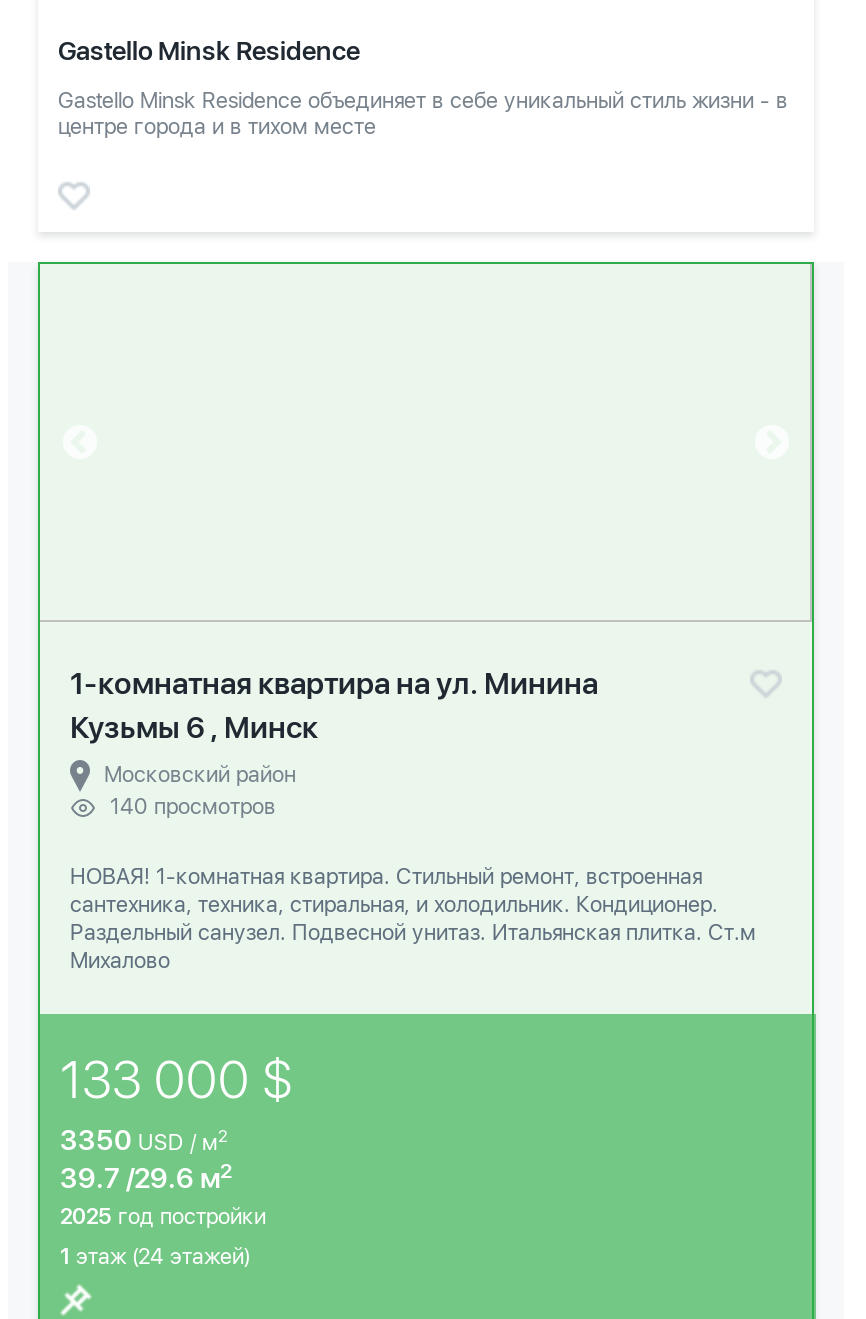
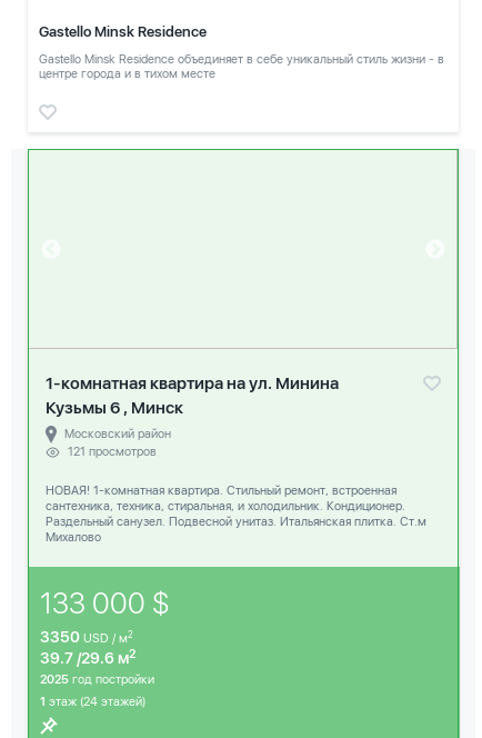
- 140 просмотров
+ 121 просмотров
